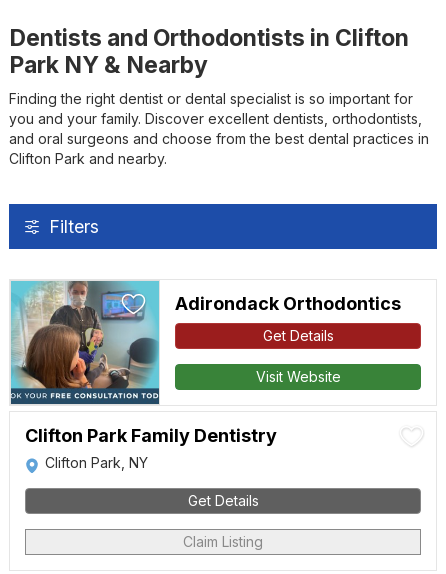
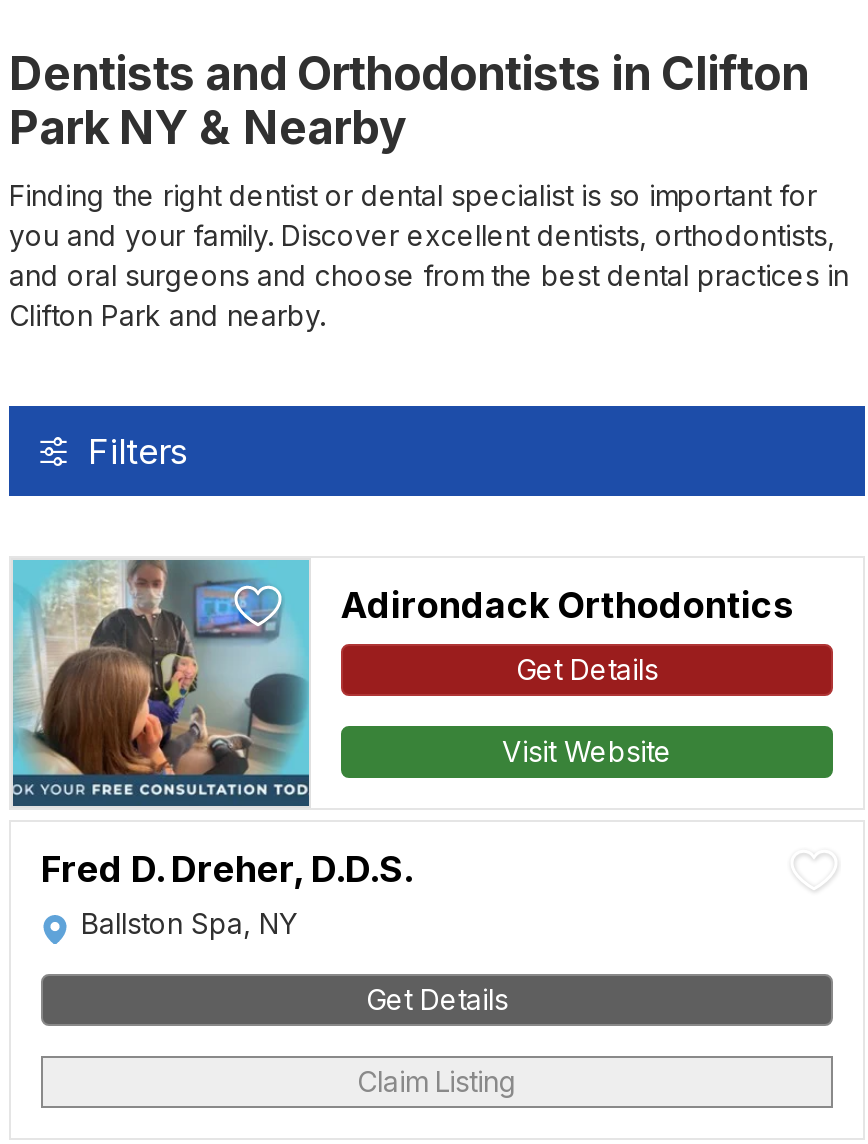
- Clifton Park Family Dentistry
- Clifton Park, NY
+ Fred D. Dreher, D.D.S.
+ Ballston Spa, NY
